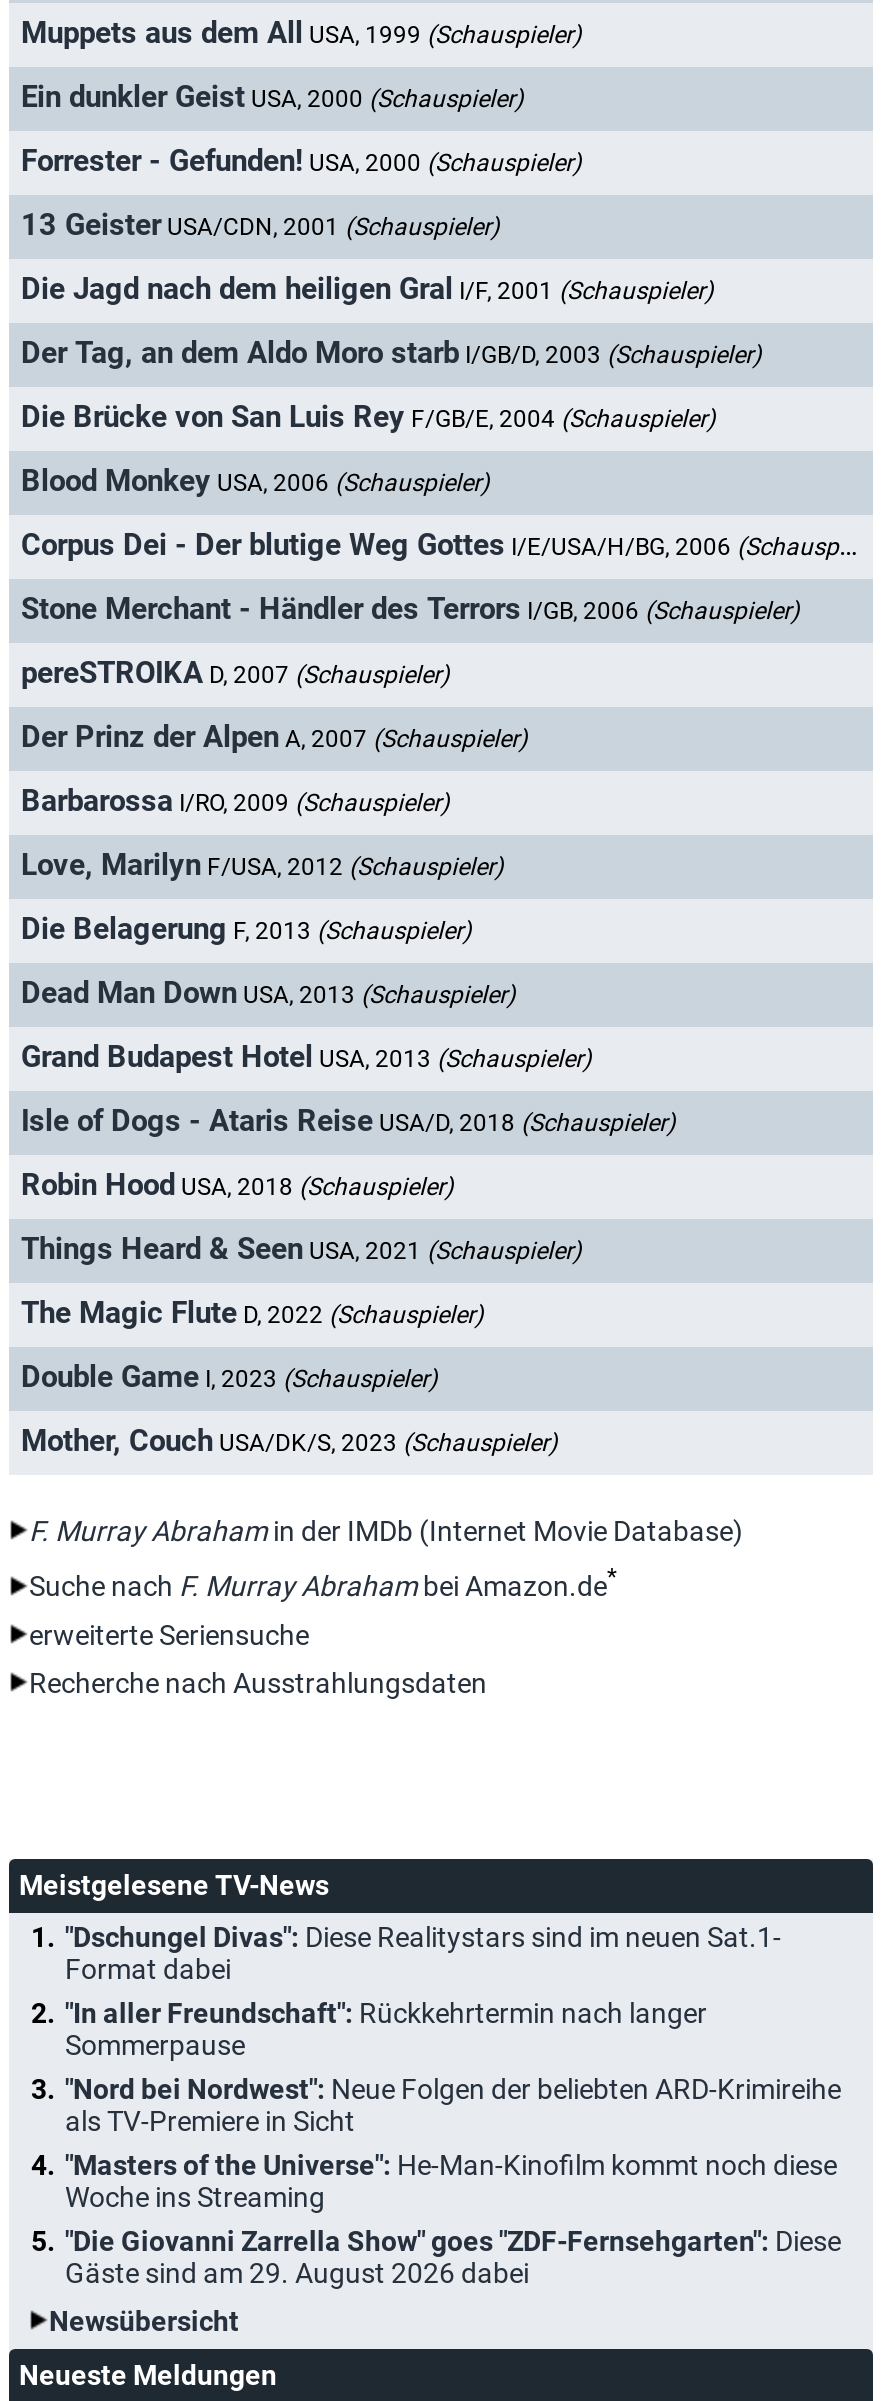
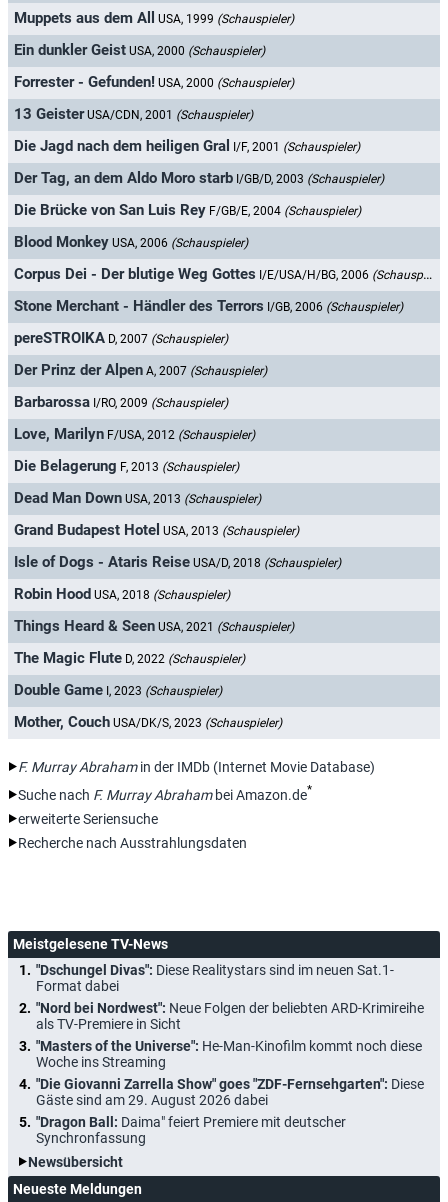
- "In aller Freundschaft": Rückkehrtermin nach langer
- Sommerpause

moved up: "Nord bei Nordwest": Neue Folgen der beliebten ARD-Krimireihe | als TV-Premiere in Sicht | "Masters of the Universe": He-Man-Kinofilm kommt noch diese | Woche ins Streaming | "Die Giovanni Zarrella Show" goes "ZDF-Fernsehgarten": Diese | Gäste sind am 29. August 2026 dabei

+ "Dragon Ball: Daima" feiert Premiere mit deutscher
+ Synchronfassung
